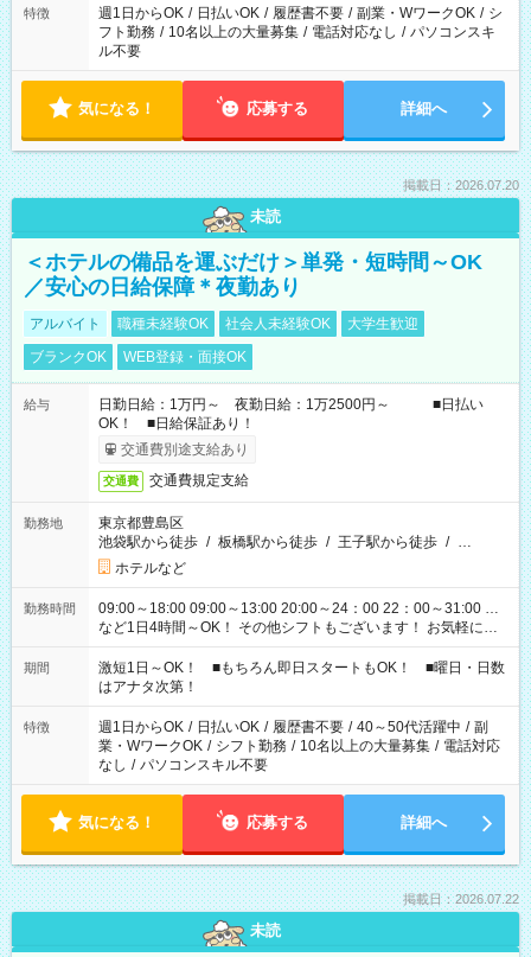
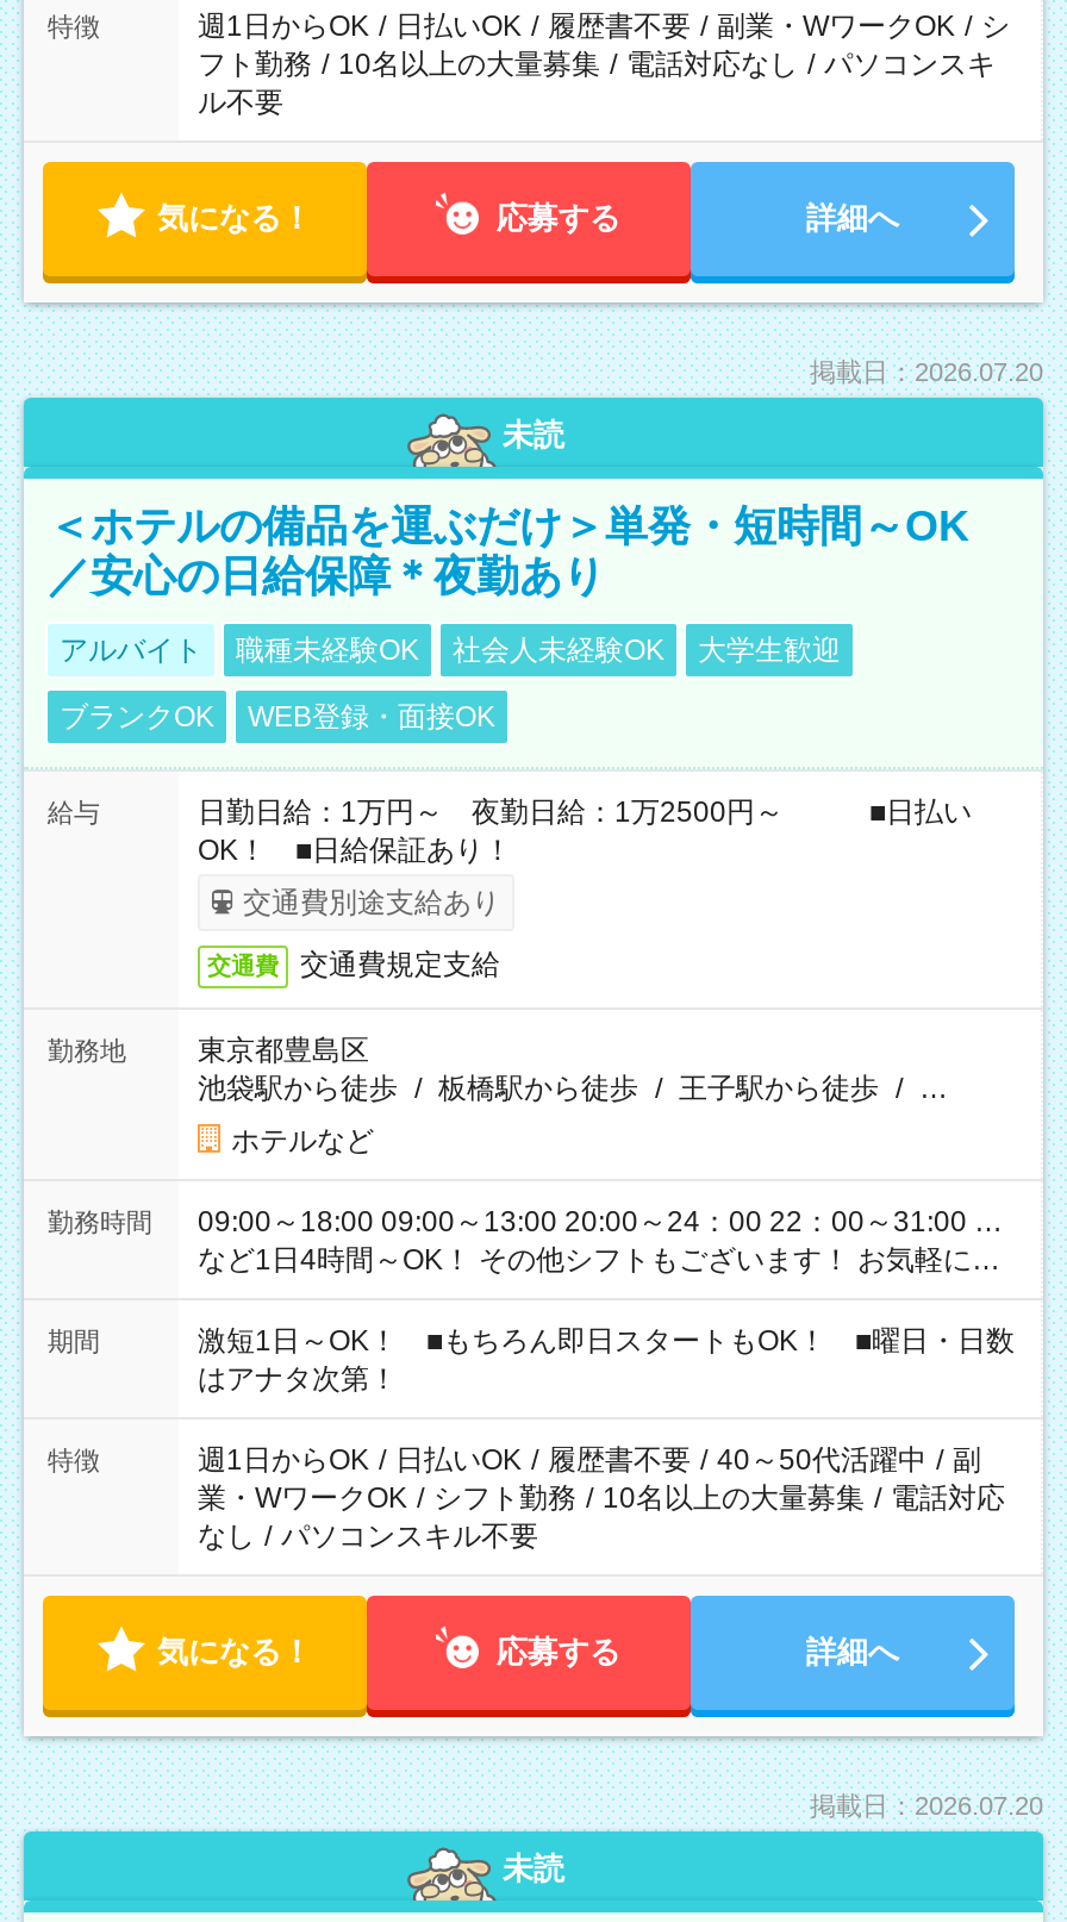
- 掲載日：2026.07.22
+ 掲載日：2026.07.20
